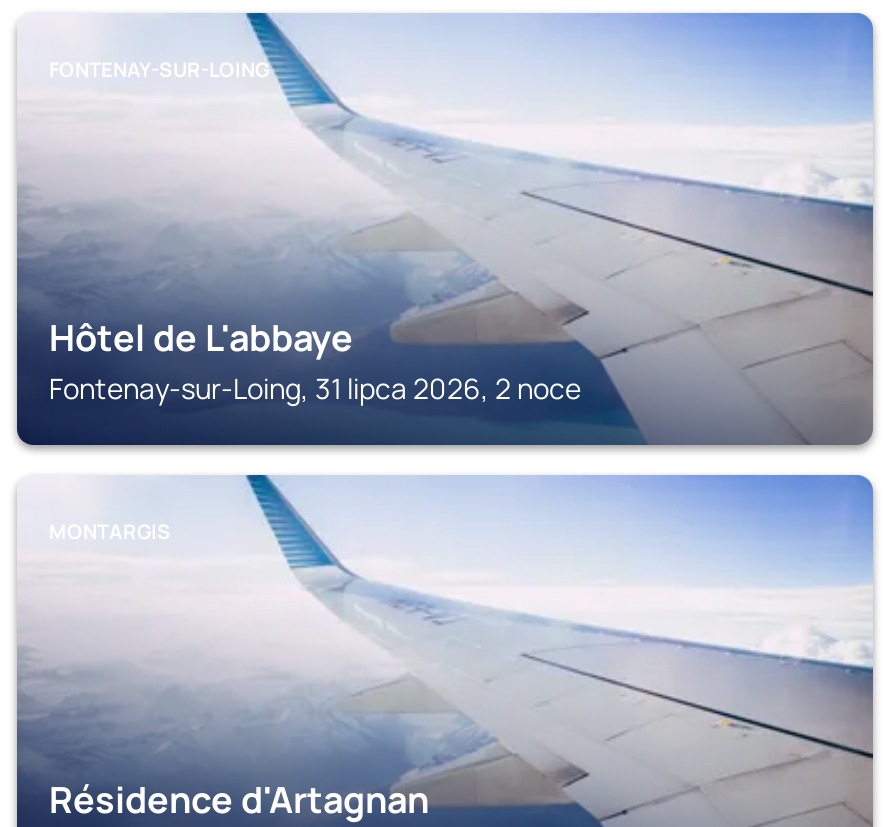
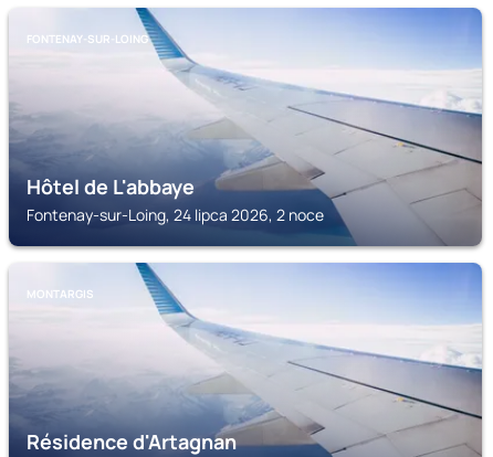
- Fontenay-sur-Loing, 31 lipca 2026, 2 noce
+ Fontenay-sur-Loing, 24 lipca 2026, 2 noce
